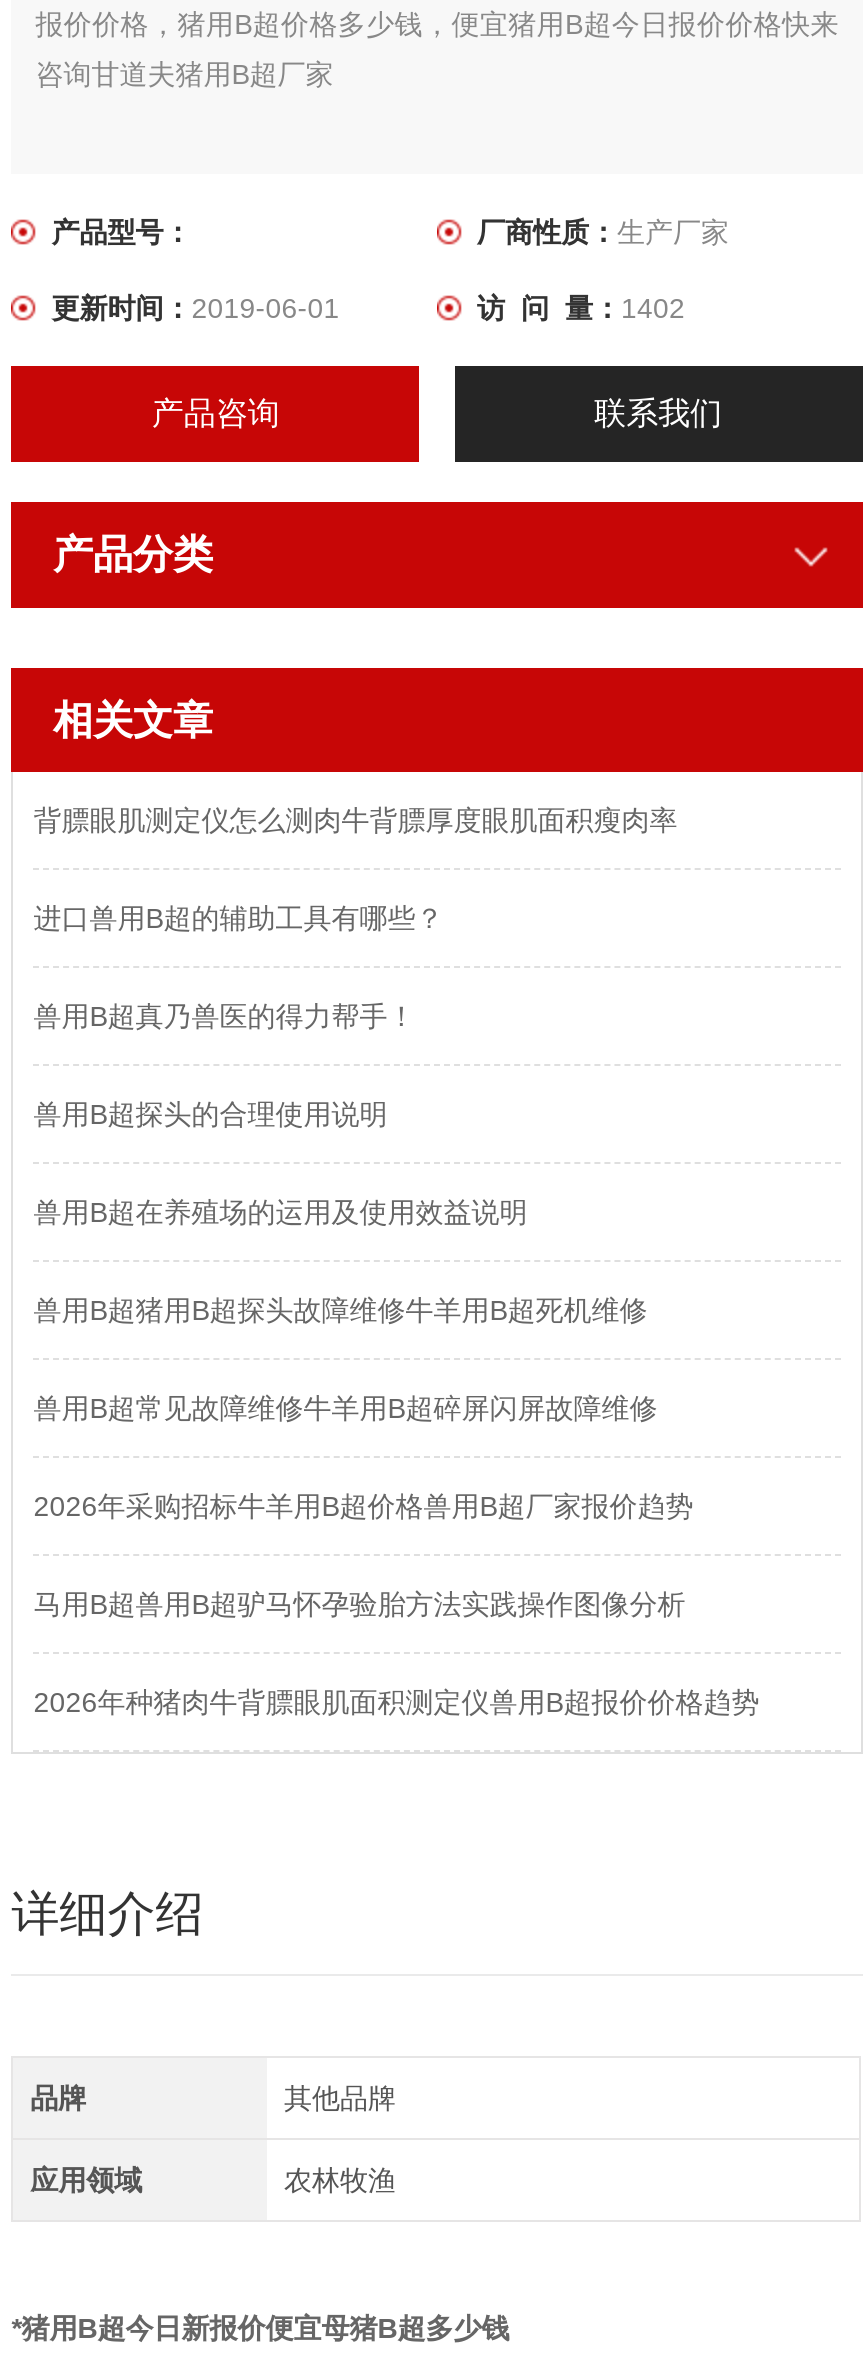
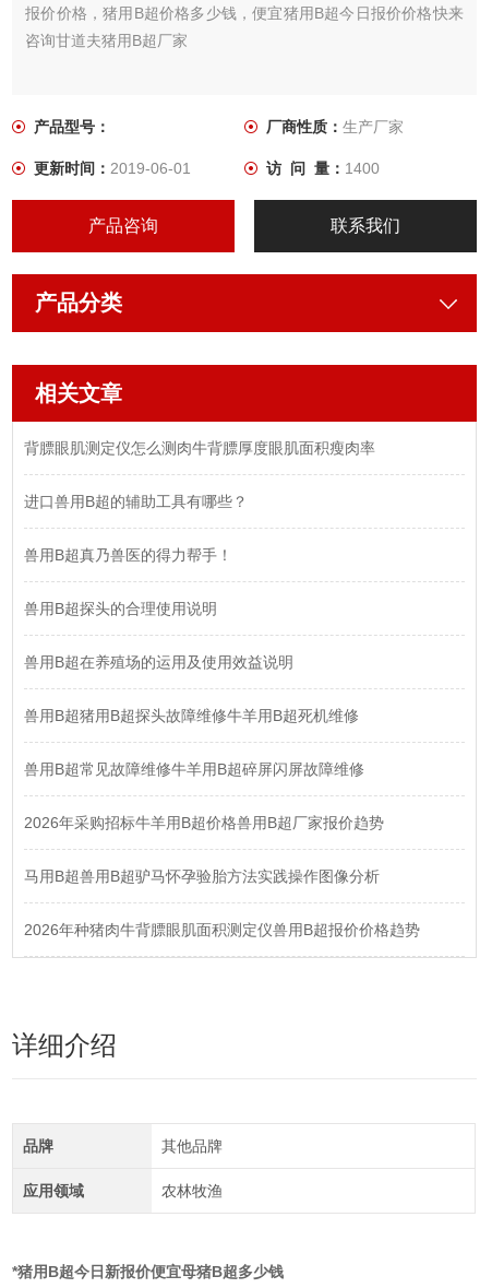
- 访 问 量：1402
+ 访 问 量：1400
